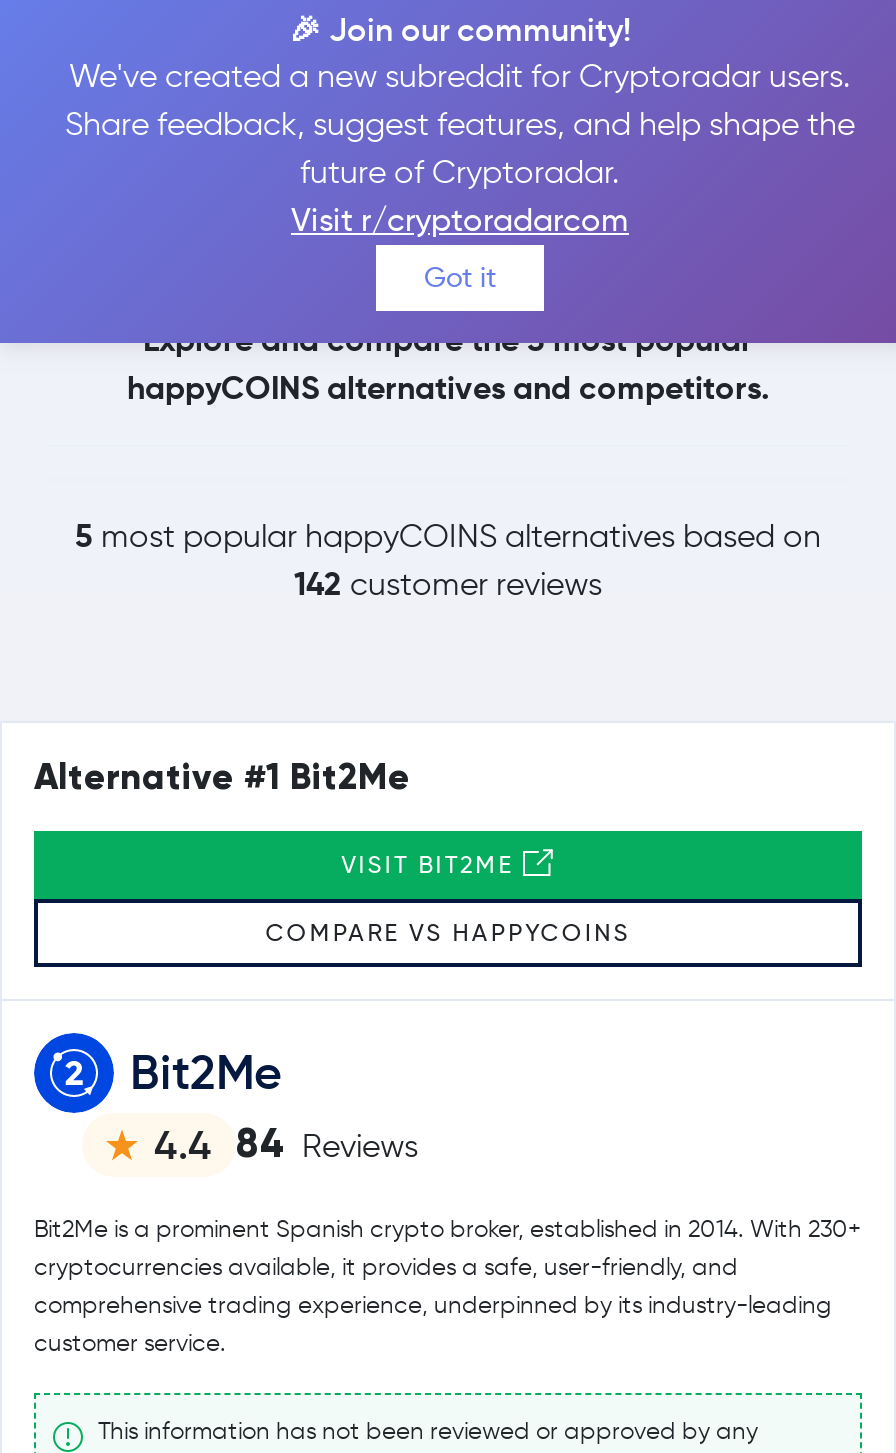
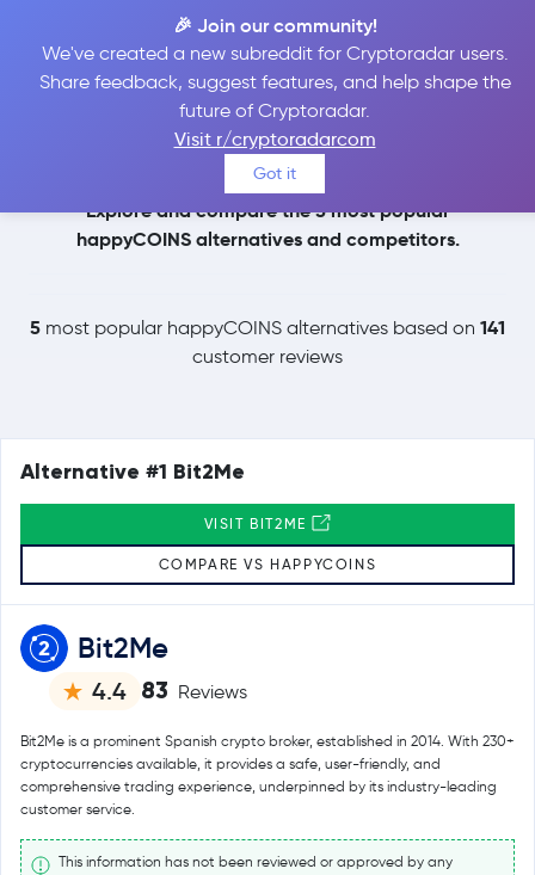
- 5 most popular happyCOINS alternatives based on
- 142 customer reviews
+ 5 most popular happyCOINS alternatives based on 141
+ customer reviews

- 4.4 84 Reviews
+ 4.4 83 Reviews
